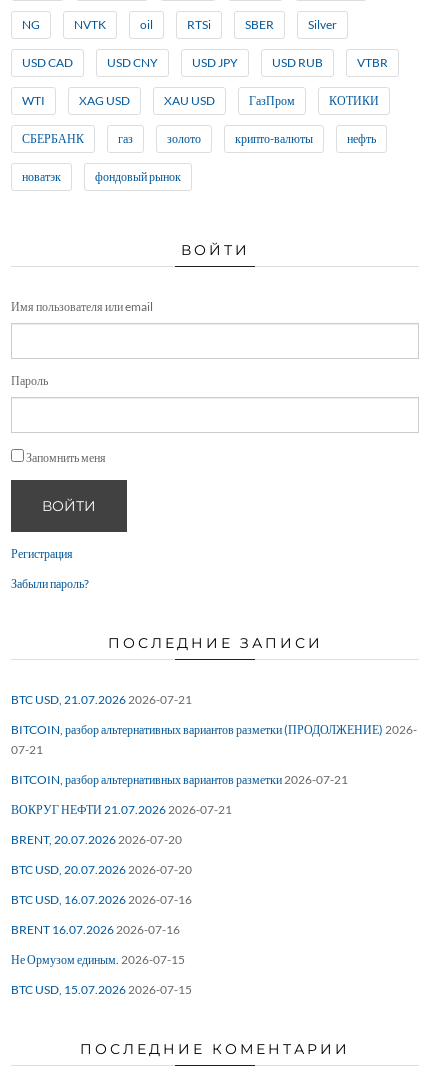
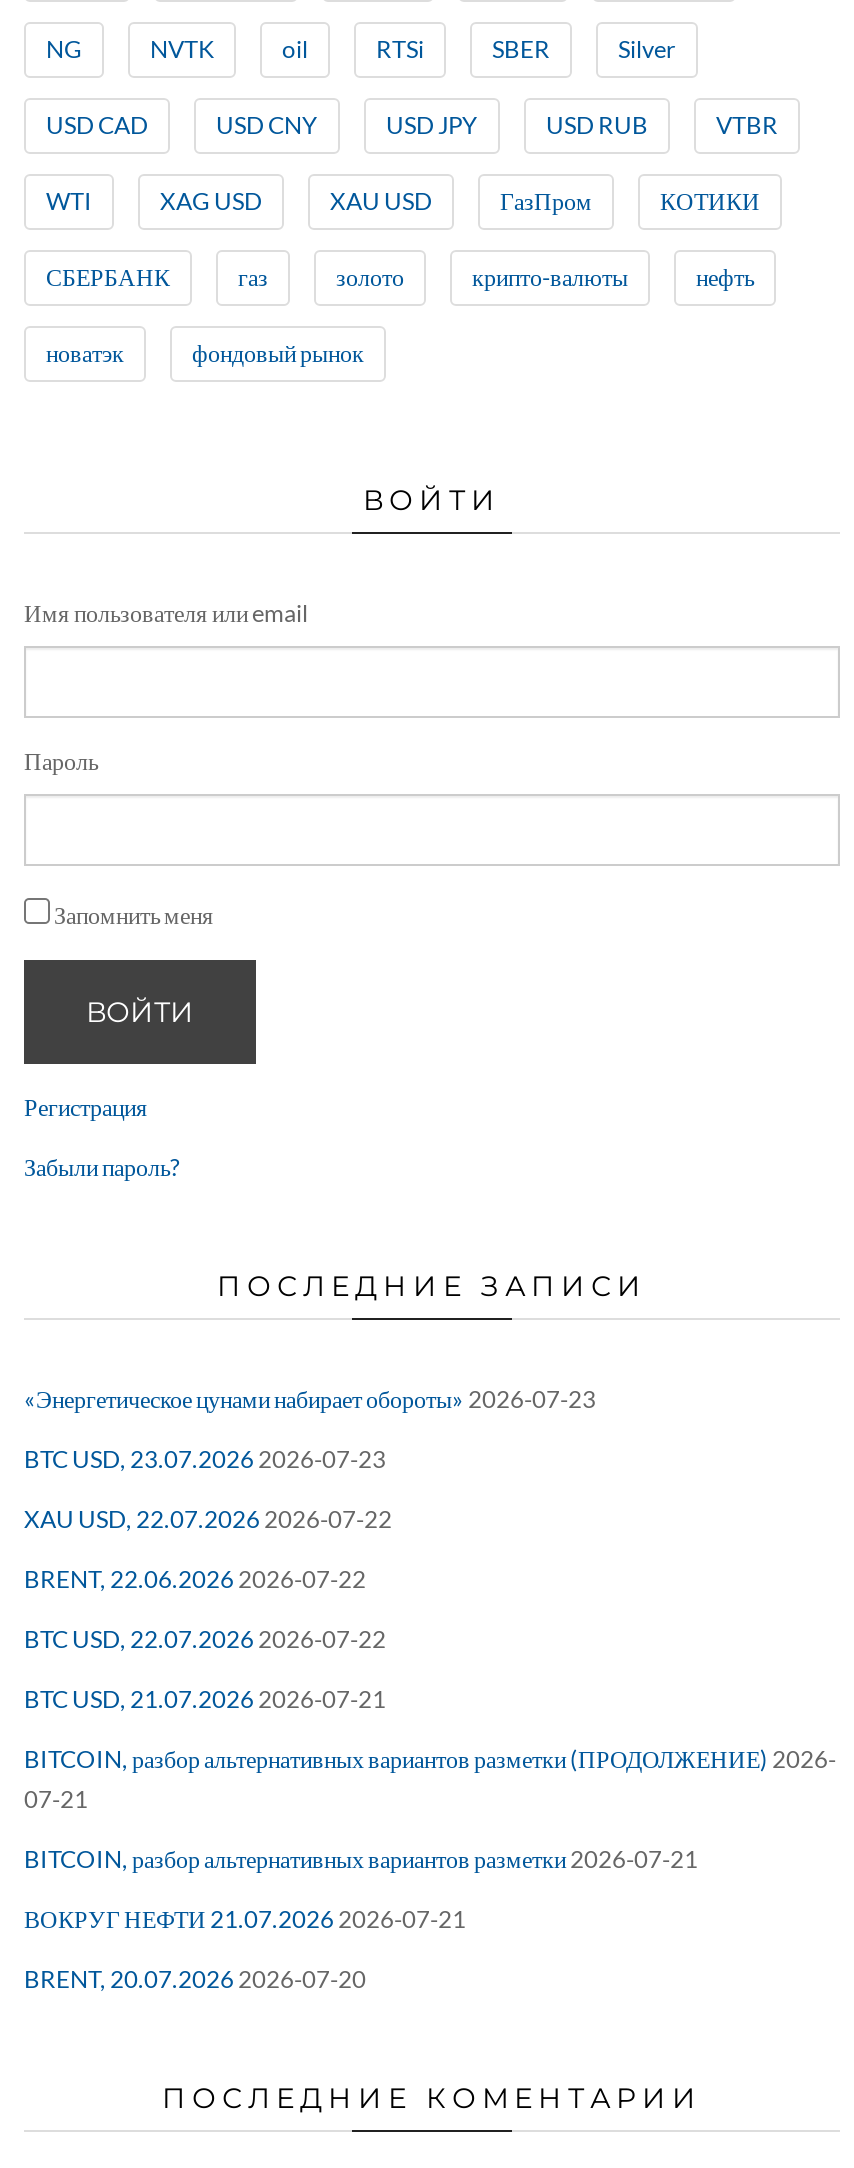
+ «Энергетическое цунами набирает обороты» 2026-07-23
+ BTC USD, 23.07.2026 2026-07-23
+ XAU USD, 22.07.2026 2026-07-22
+ BRENT, 22.06.2026 2026-07-22
+ BTC USD, 22.07.2026 2026-07-22

moved down: BTC USD, 21.07.2026 2026-07-21 | BITCOIN, разбор альтернативных вариантов разметки (ПРОДОЛЖЕНИЕ) 2026- | 07-21 | BITCOIN, разбор альтернативных вариантов разметки 2026-07-21 | ВОКРУГ НЕФТИ 21.07.2026 2026-07-21 | BRENT, 20.07.2026 2026-07-20

- BTC USD, 20.07.2026 2026-07-20
- BTC USD, 16.07.2026 2026-07-16
- BRENT 16.07.2026 2026-07-16
- Не Ормузом единым. 2026-07-15
- BTC USD, 15.07.2026 2026-07-15
